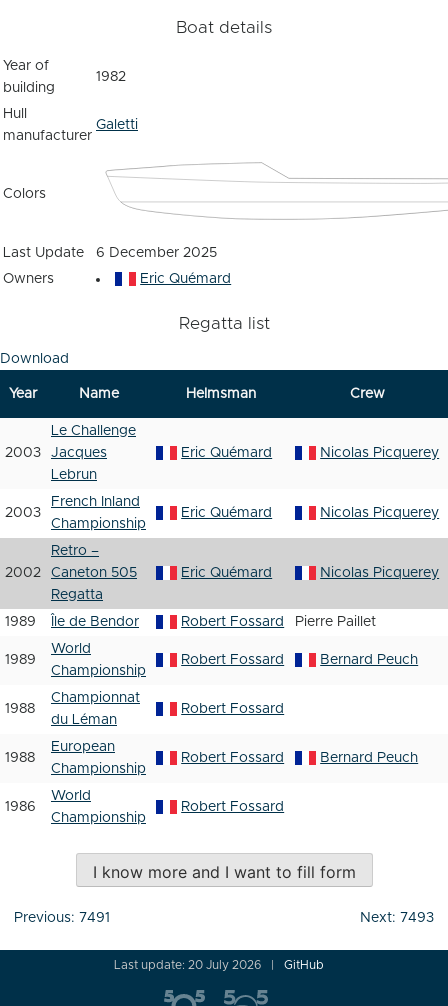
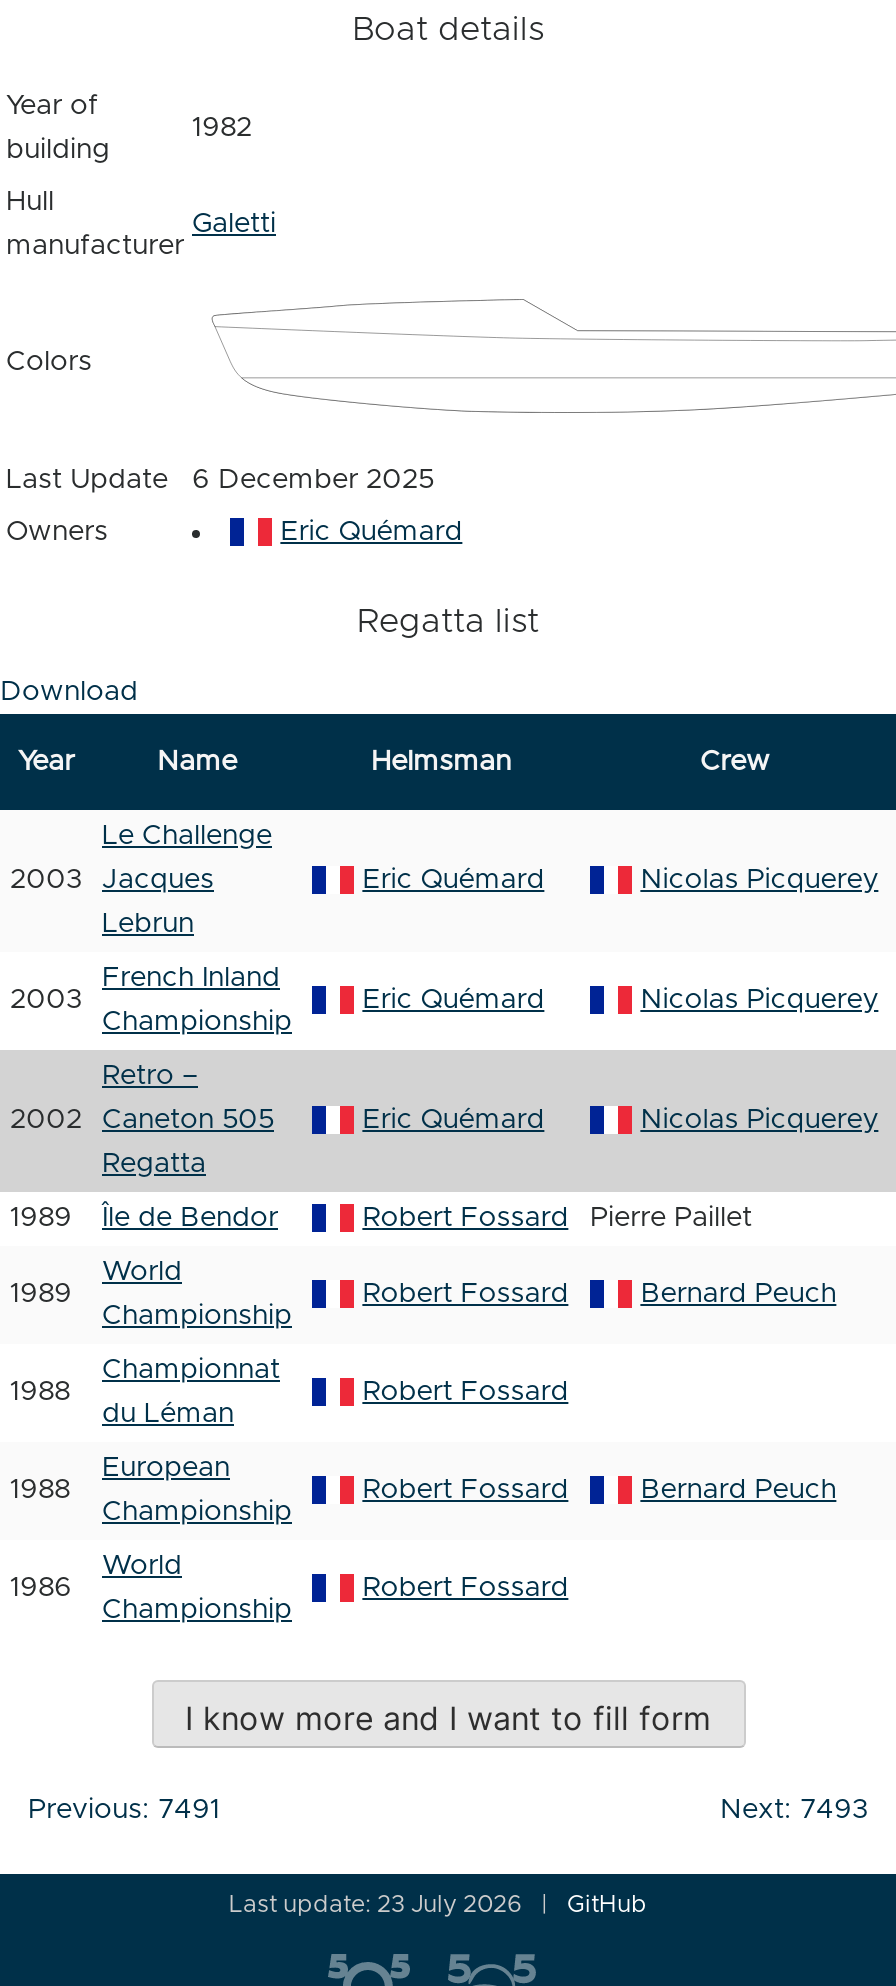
- Last update: 20 July 2026
+ Last update: 23 July 2026
